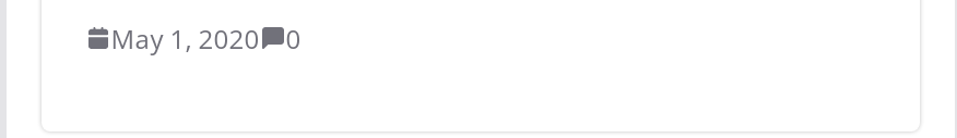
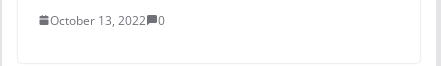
- May 1, 2020 0
+ October 13, 2022 0
